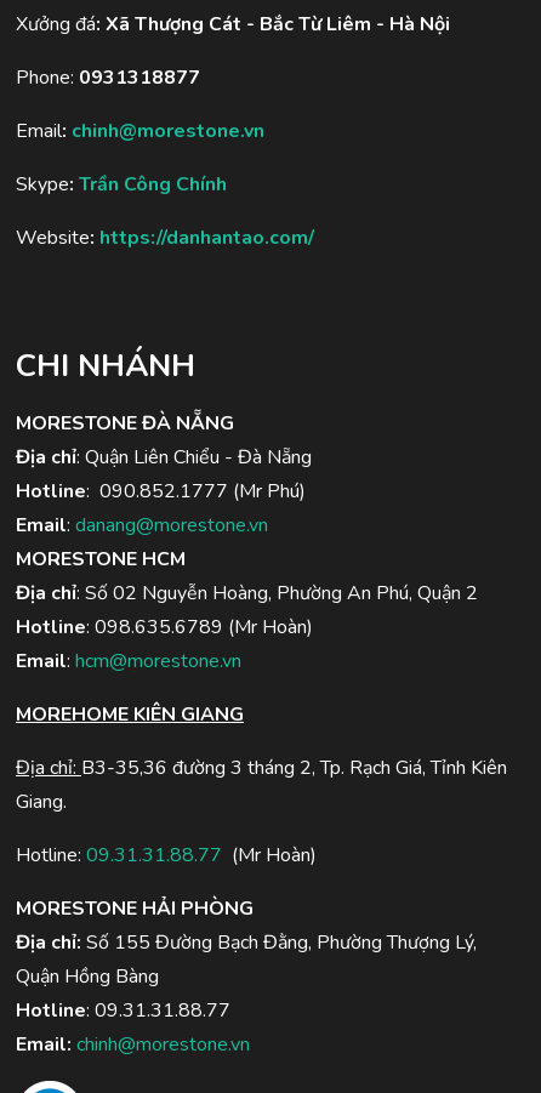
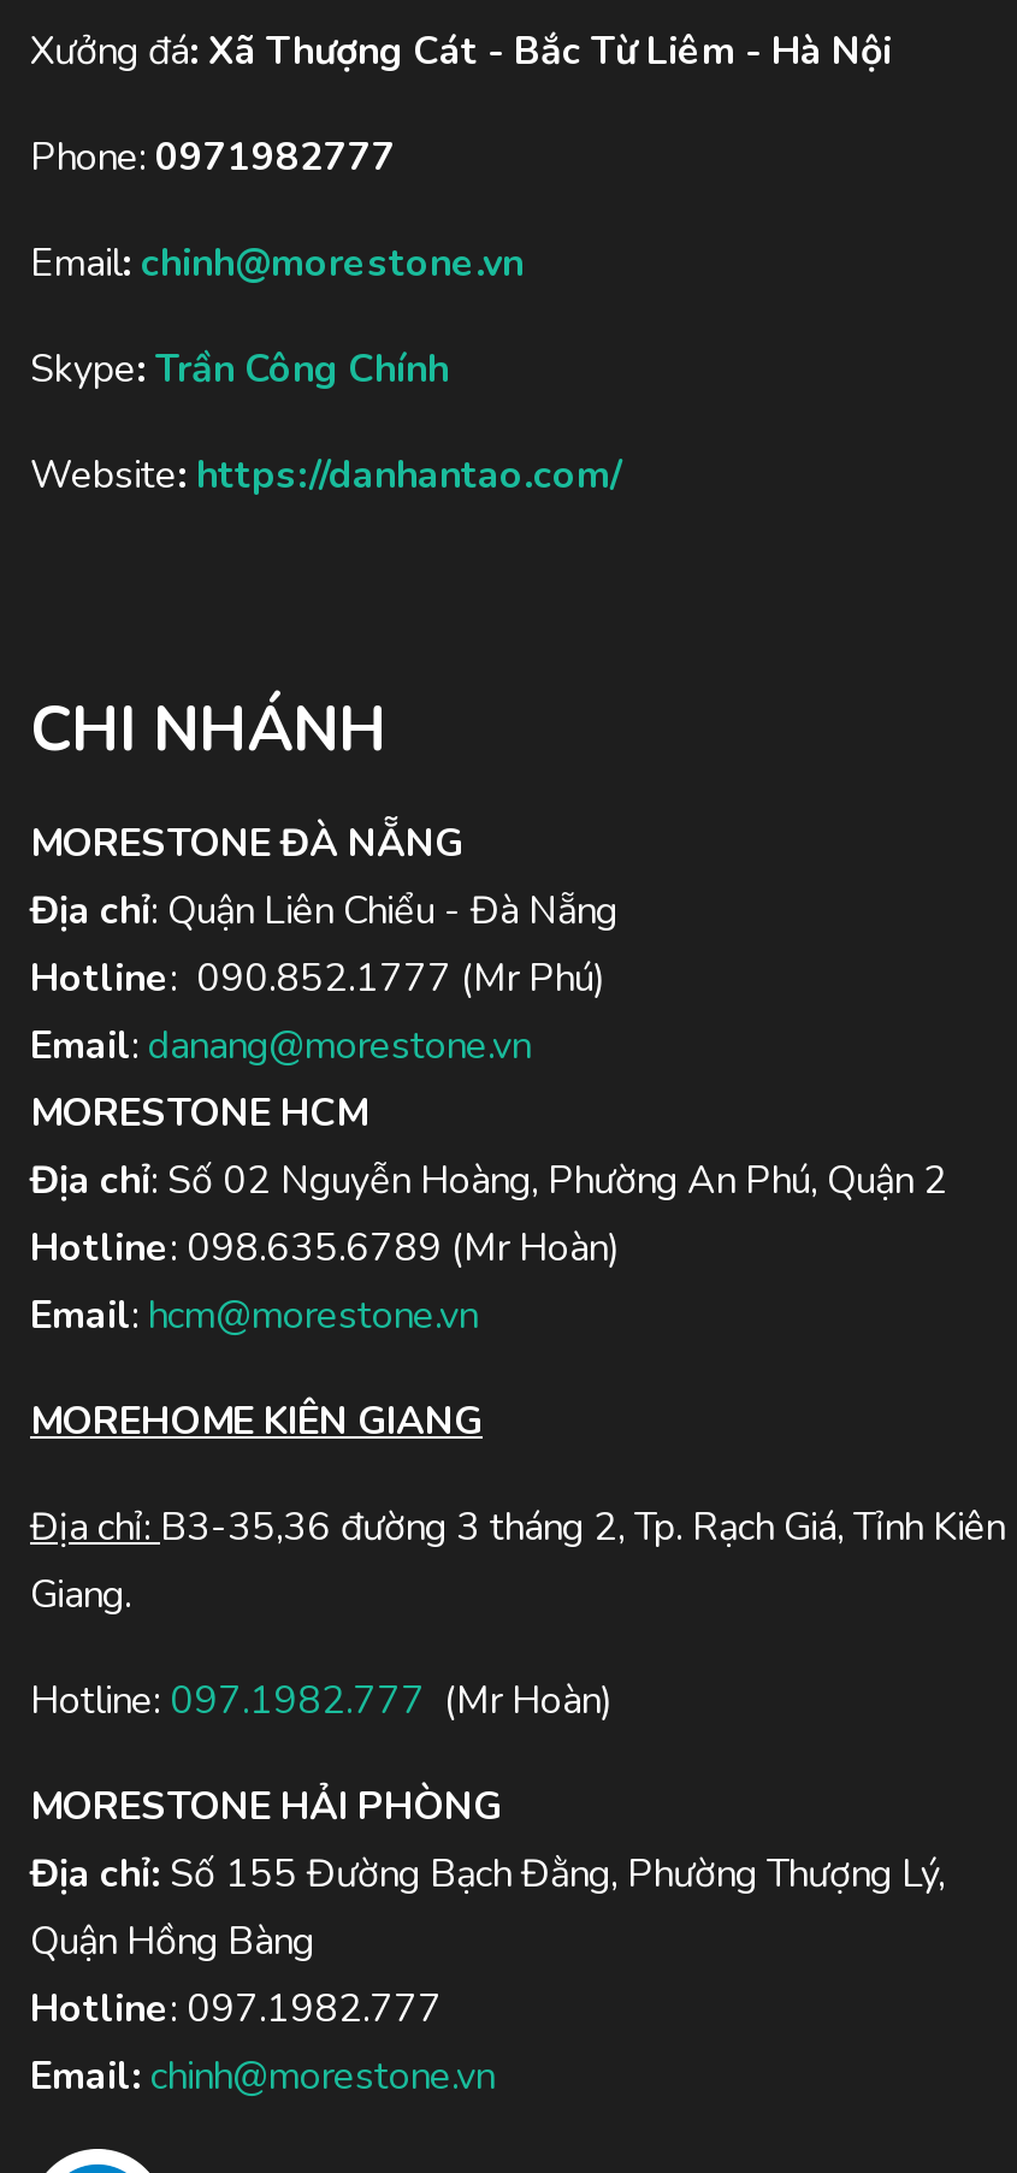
- Phone: 0931318877
+ Phone: 0971982777

- Hotline: 09.31.31.88.77 (Mr Hoàn)
+ Hotline: 097.1982.777 (Mr Hoàn)

- Hotline: 09.31.31.88.77
+ Hotline: 097.1982.777
